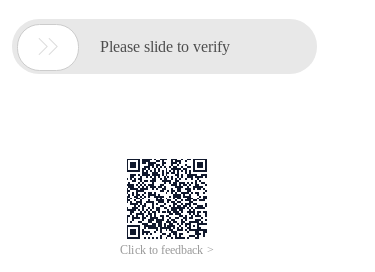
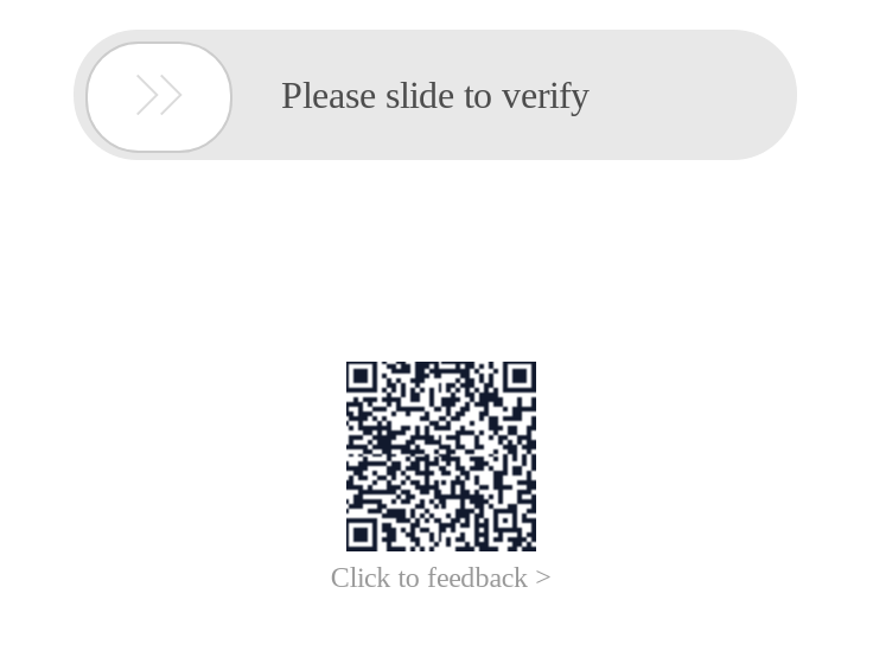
- [image]
+ [image]
